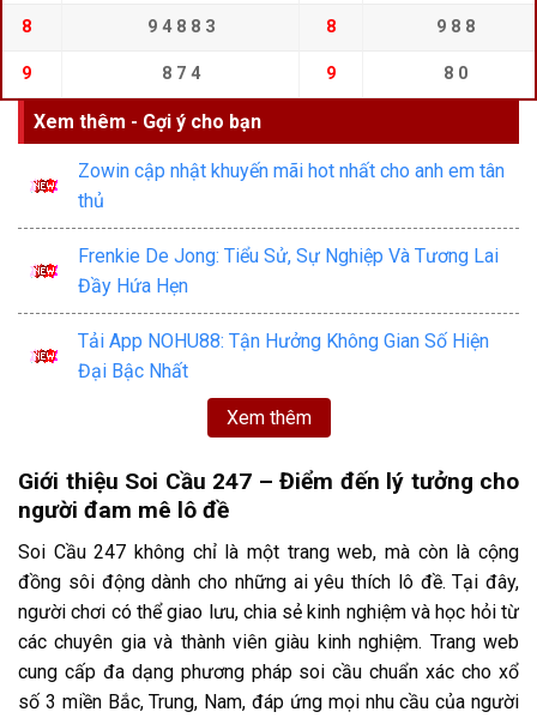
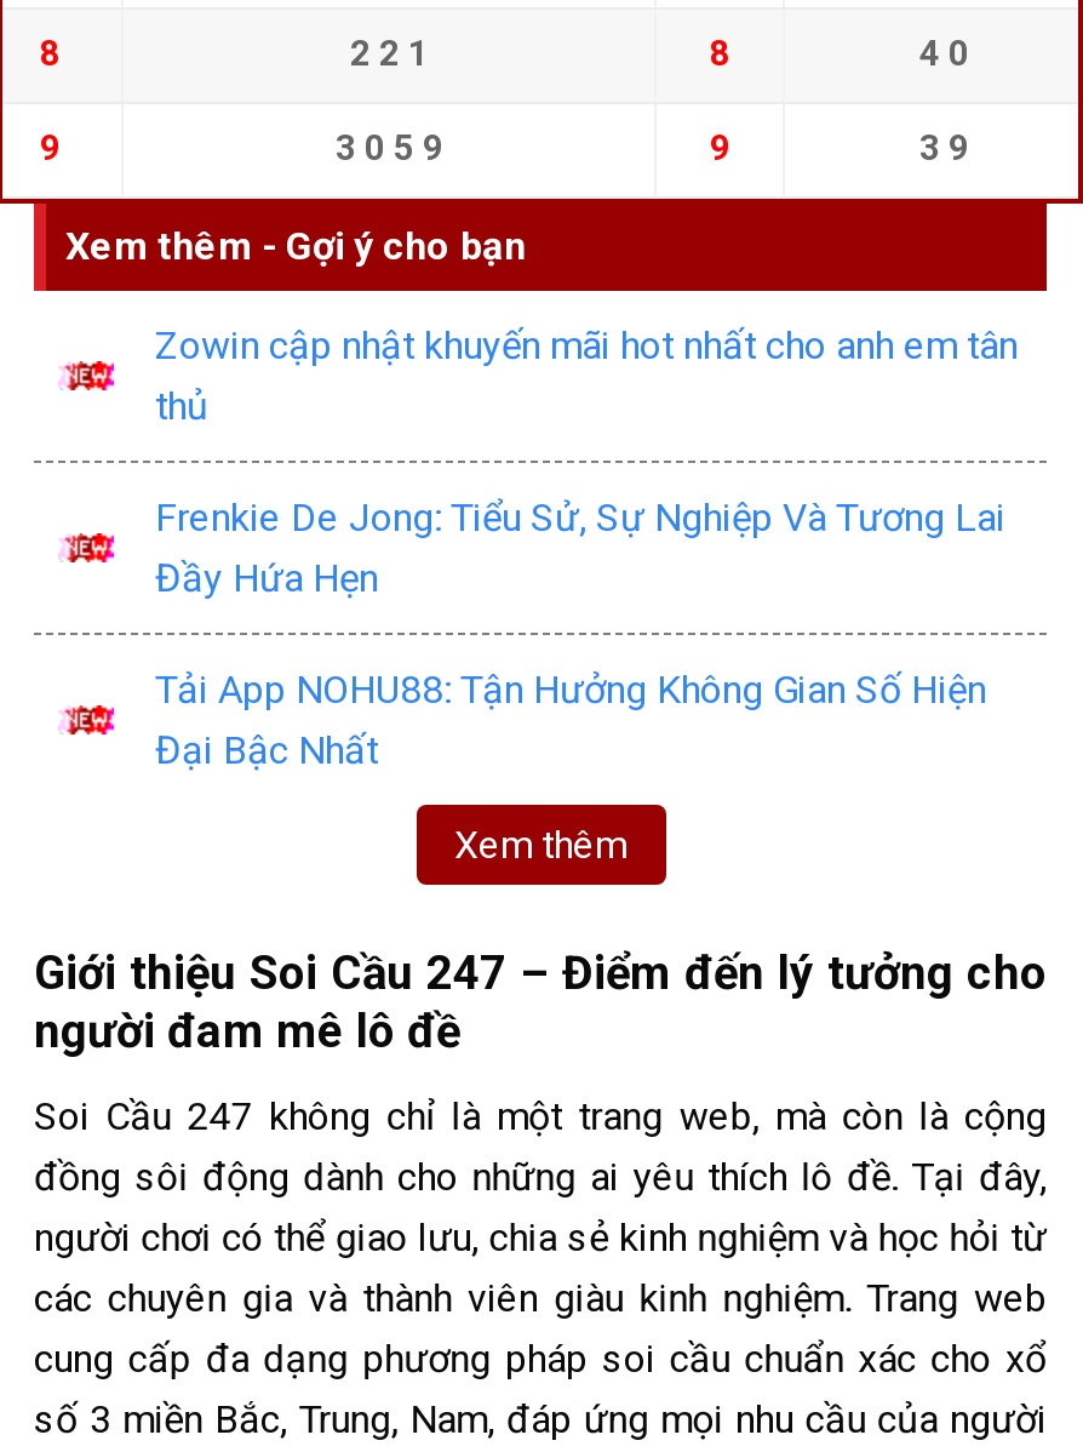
- 9 4 8 8 3
+ 2 2 1

- 9 8 8
+ 4 0

- 8 7 4
+ 3 0 5 9

- 8 0
+ 3 9
